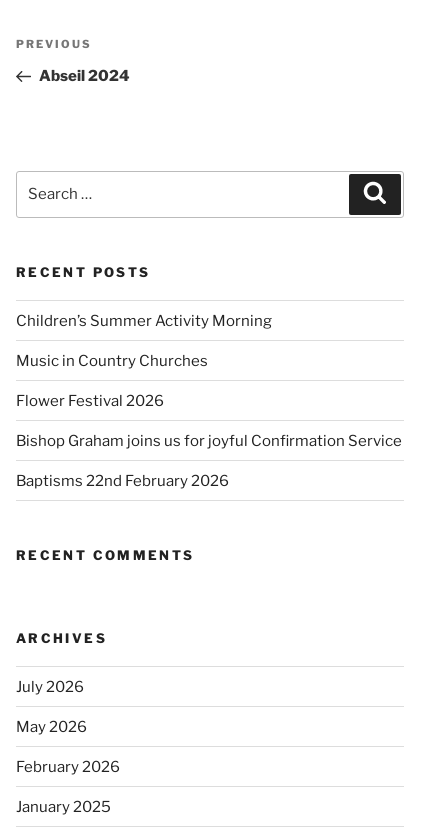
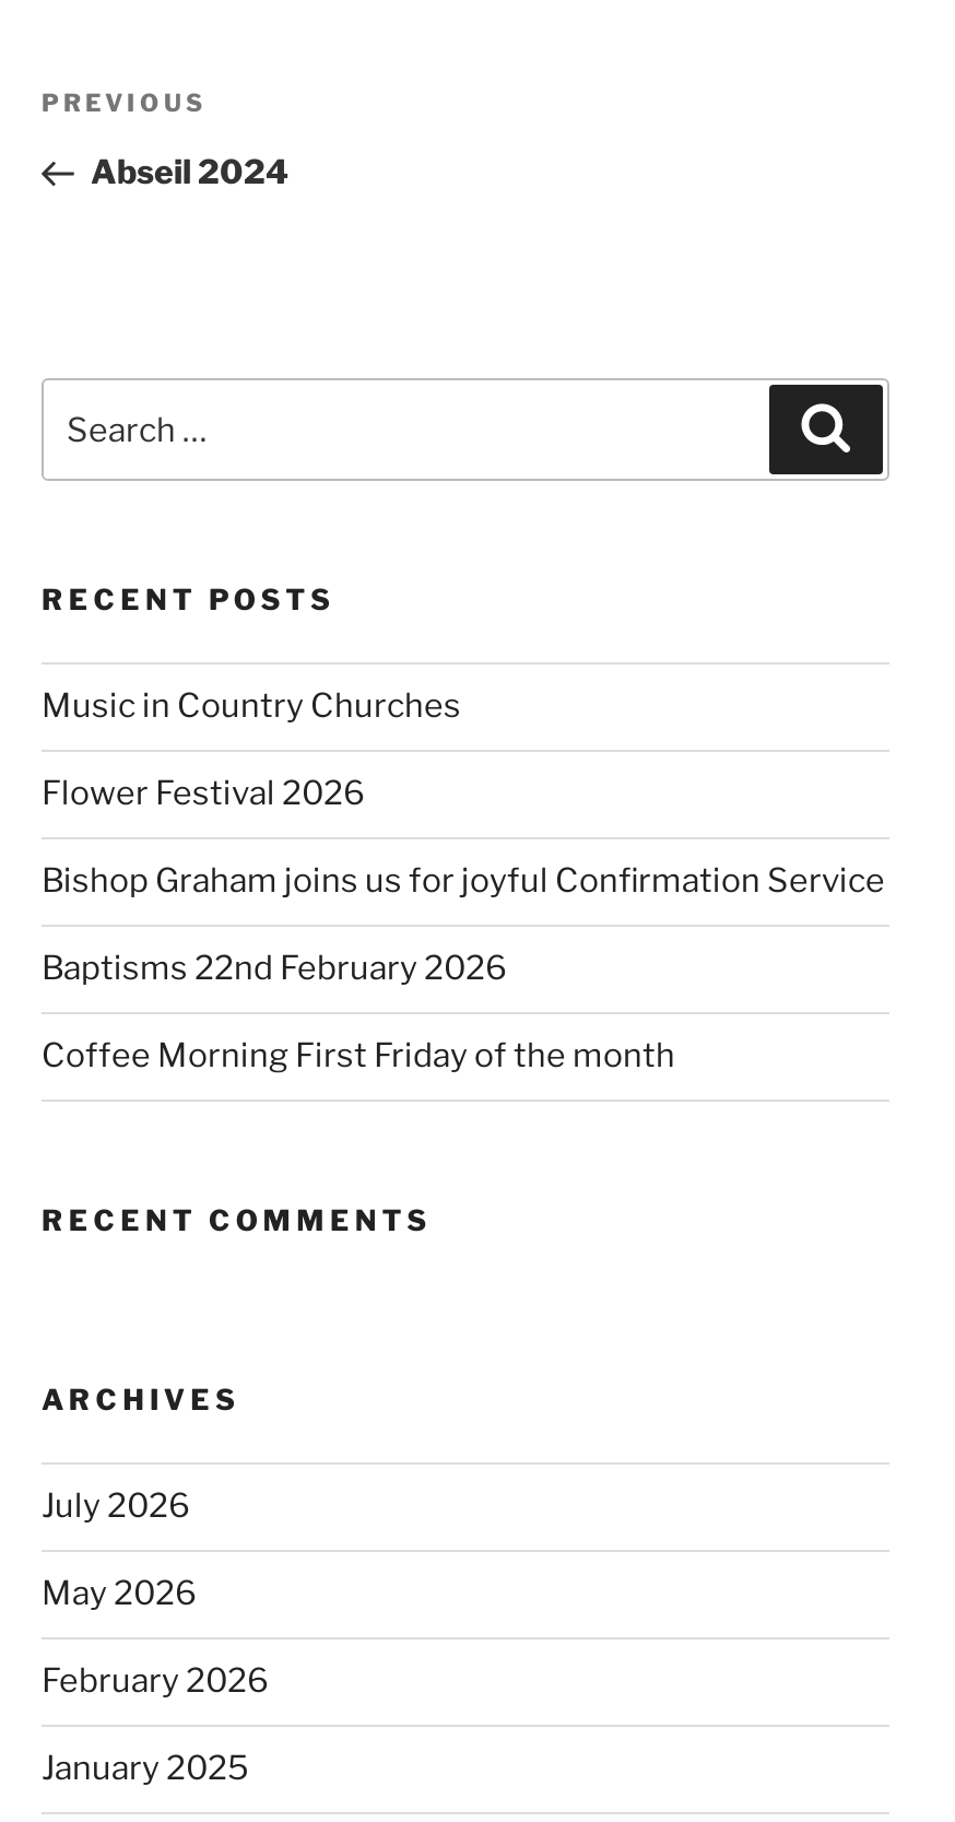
- Children’s Summer Activity Morning

moved up: Music in Country Churches | Flower Festival 2026 | Bishop Graham joins us for joyful Confirmation Service | Baptisms 22nd February 2026

+ Coffee Morning First Friday of the month
